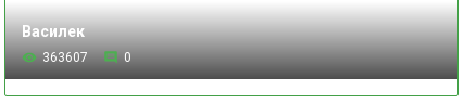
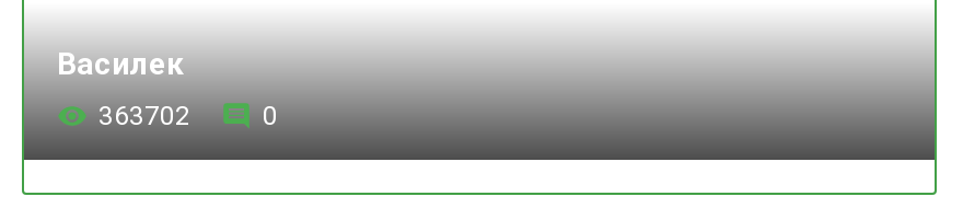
- 363607
+ 363702
